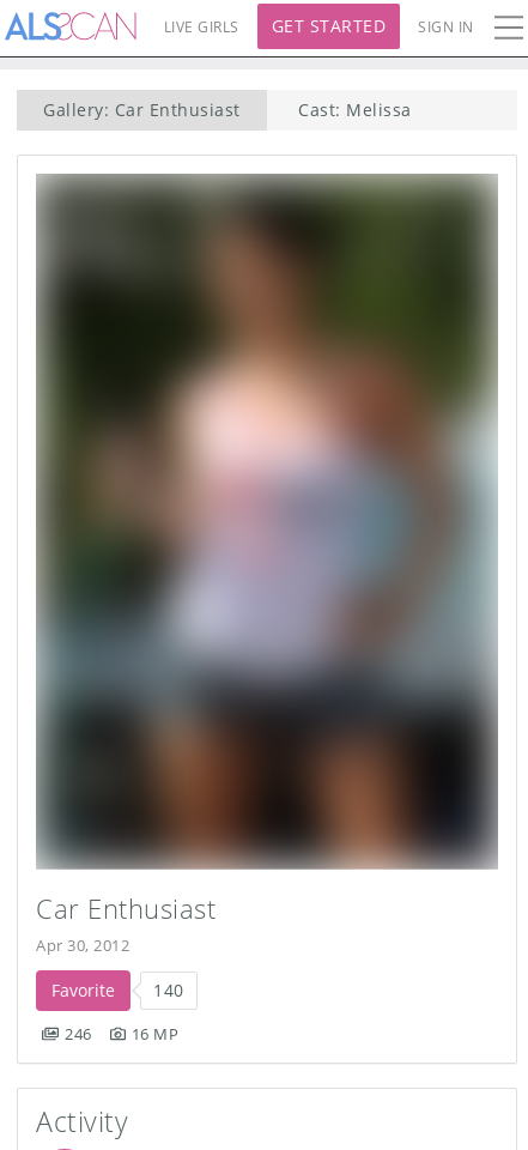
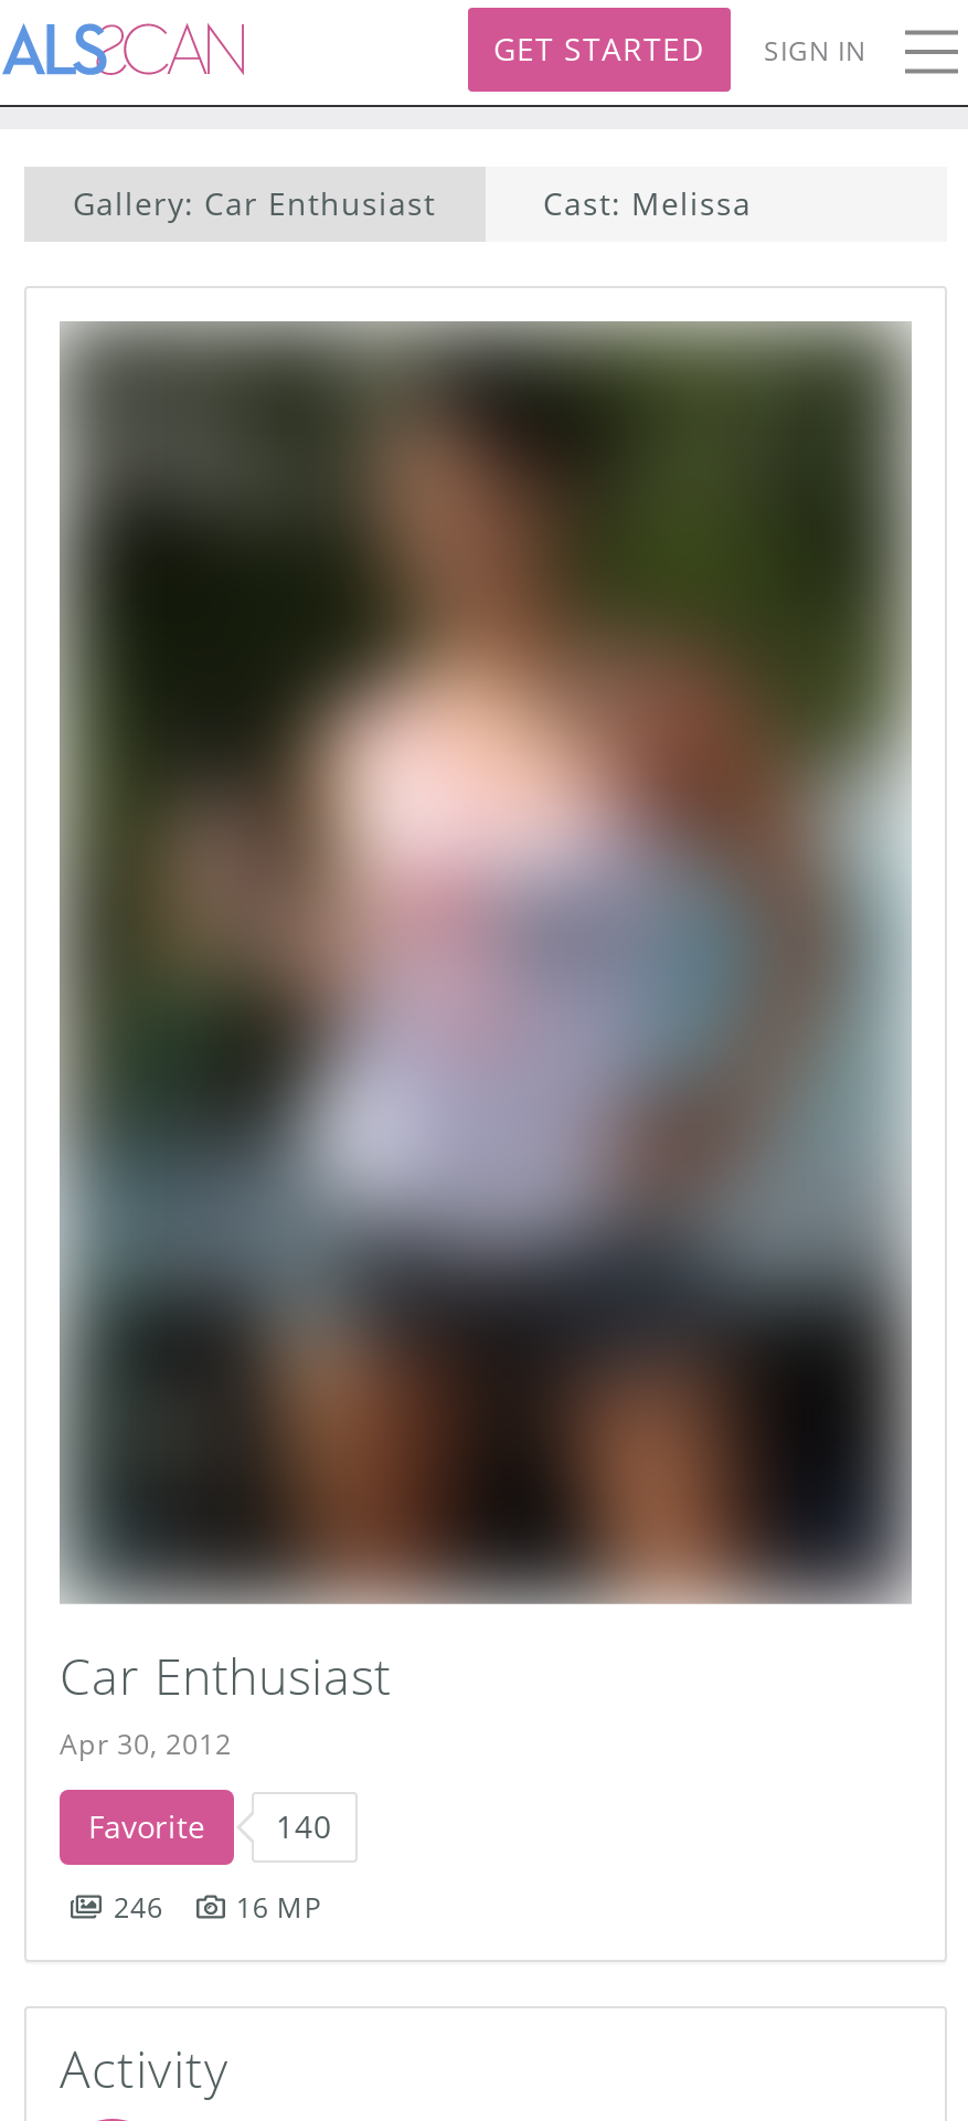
- LIVE GIRLS
